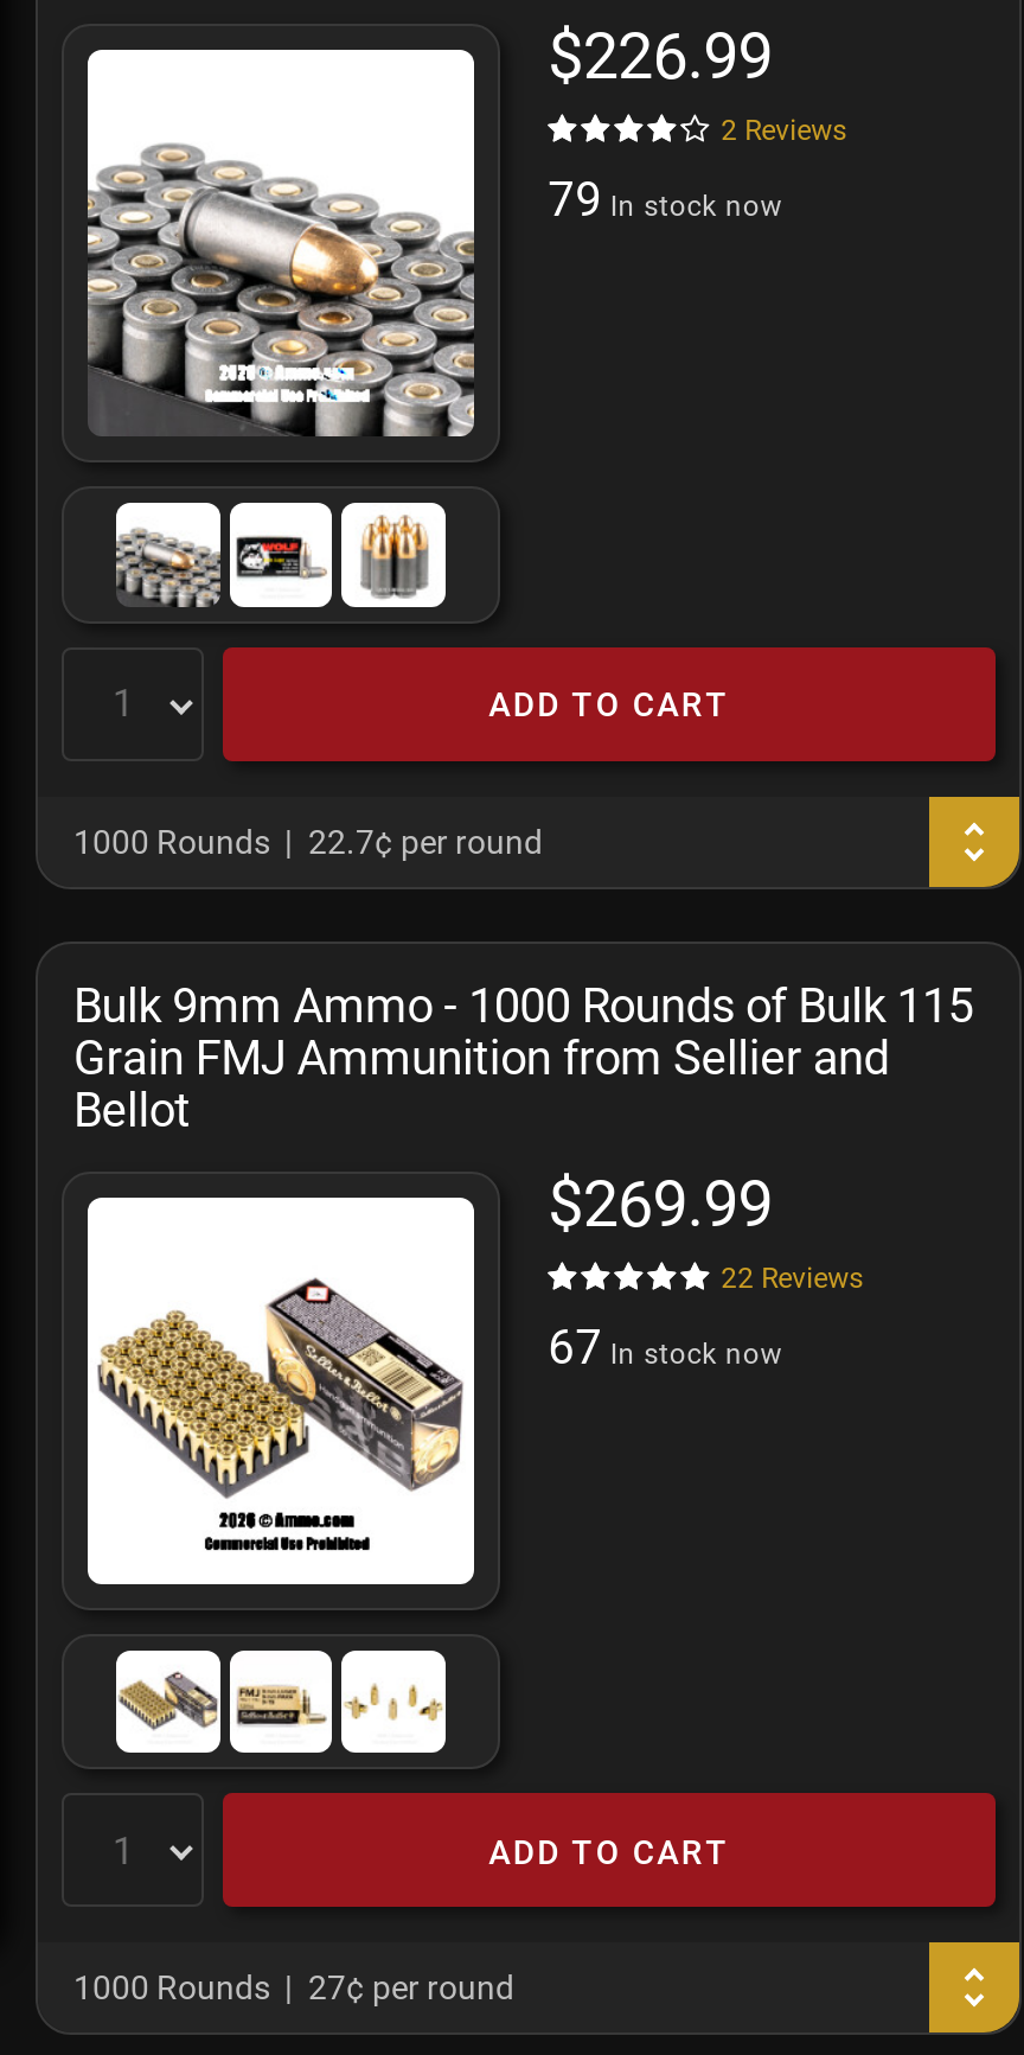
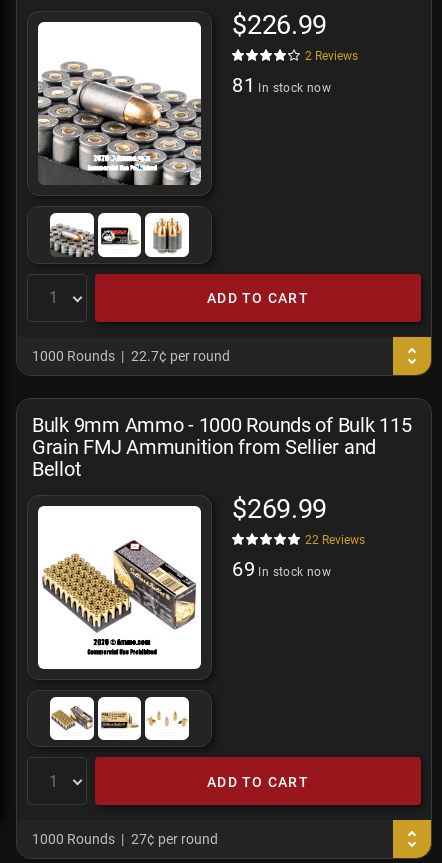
- 79 In stock now
+ 81 In stock now

- 67 In stock now
+ 69 In stock now
